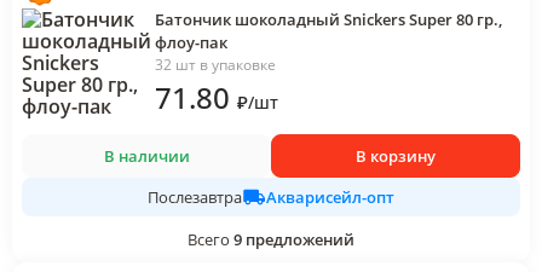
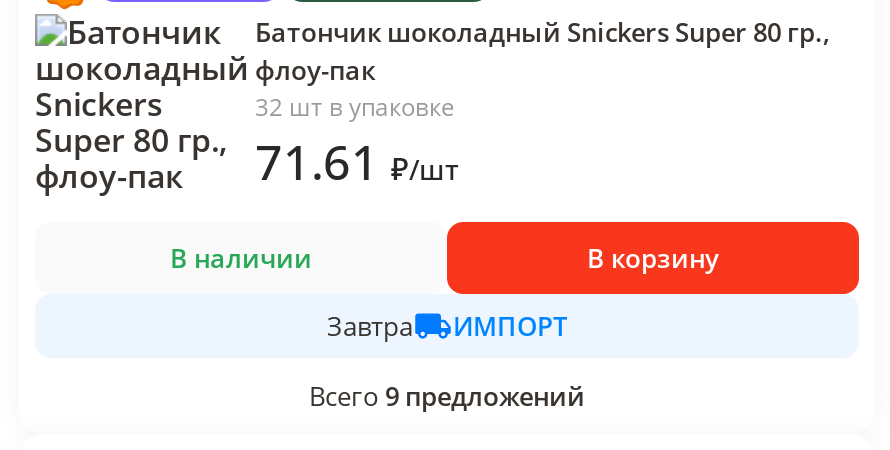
- 71.80 ₽/шт
+ 71.61 ₽/шт

- Послезавтра
- Акварисейл-опт
+ Завтра
+ ИМПОРТ
